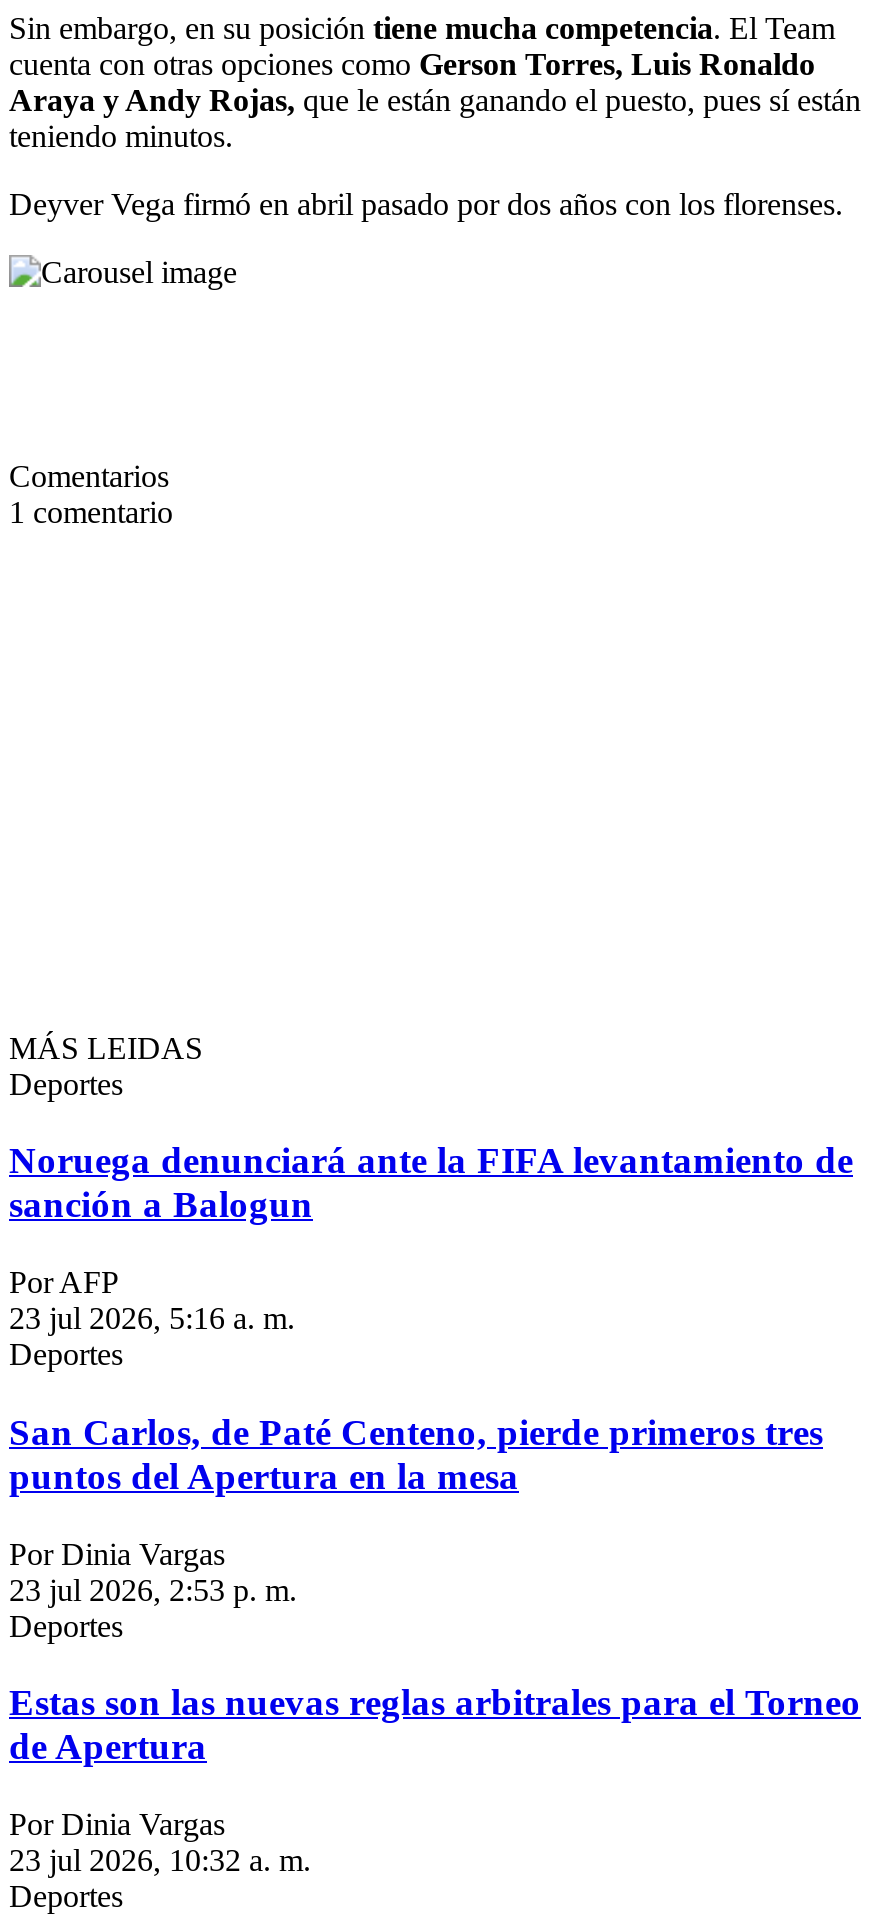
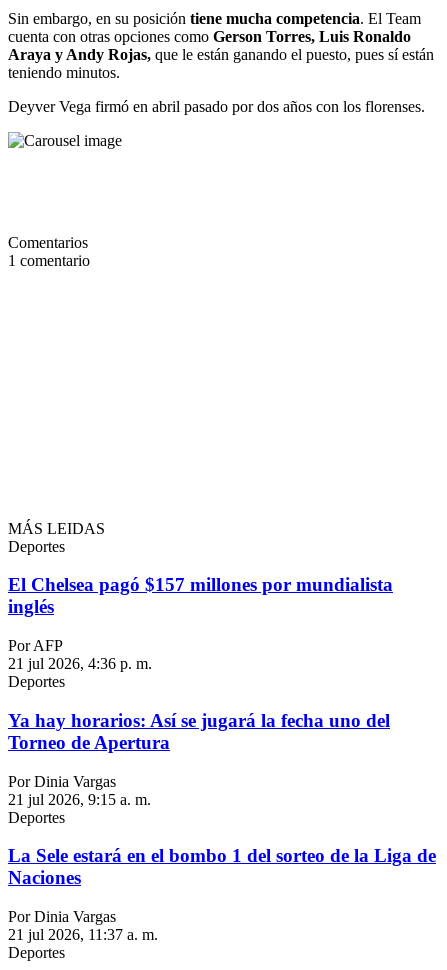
- Noruega denunciará ante la FIFA levantamiento de
- sanción a Balogun
+ El Chelsea pagó $157 millones por mundialista
+ inglés

- 23 jul 2026, 5:16 a. m.
+ 21 jul 2026, 4:36 p. m.

- San Carlos, de Paté Centeno, pierde primeros tres
- puntos del Apertura en la mesa
+ Ya hay horarios: Así se jugará la fecha uno del
+ Torneo de Apertura

- 23 jul 2026, 2:53 p. m.
+ 21 jul 2026, 9:15 a. m.

- Estas son las nuevas reglas arbitrales para el Torneo
- de Apertura
+ La Sele estará en el bombo 1 del sorteo de la Liga de
+ Naciones

- 23 jul 2026, 10:32 a. m.
+ 21 jul 2026, 11:37 a. m.
